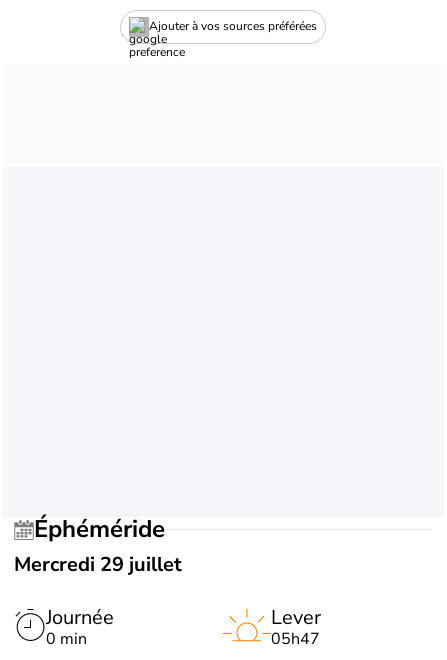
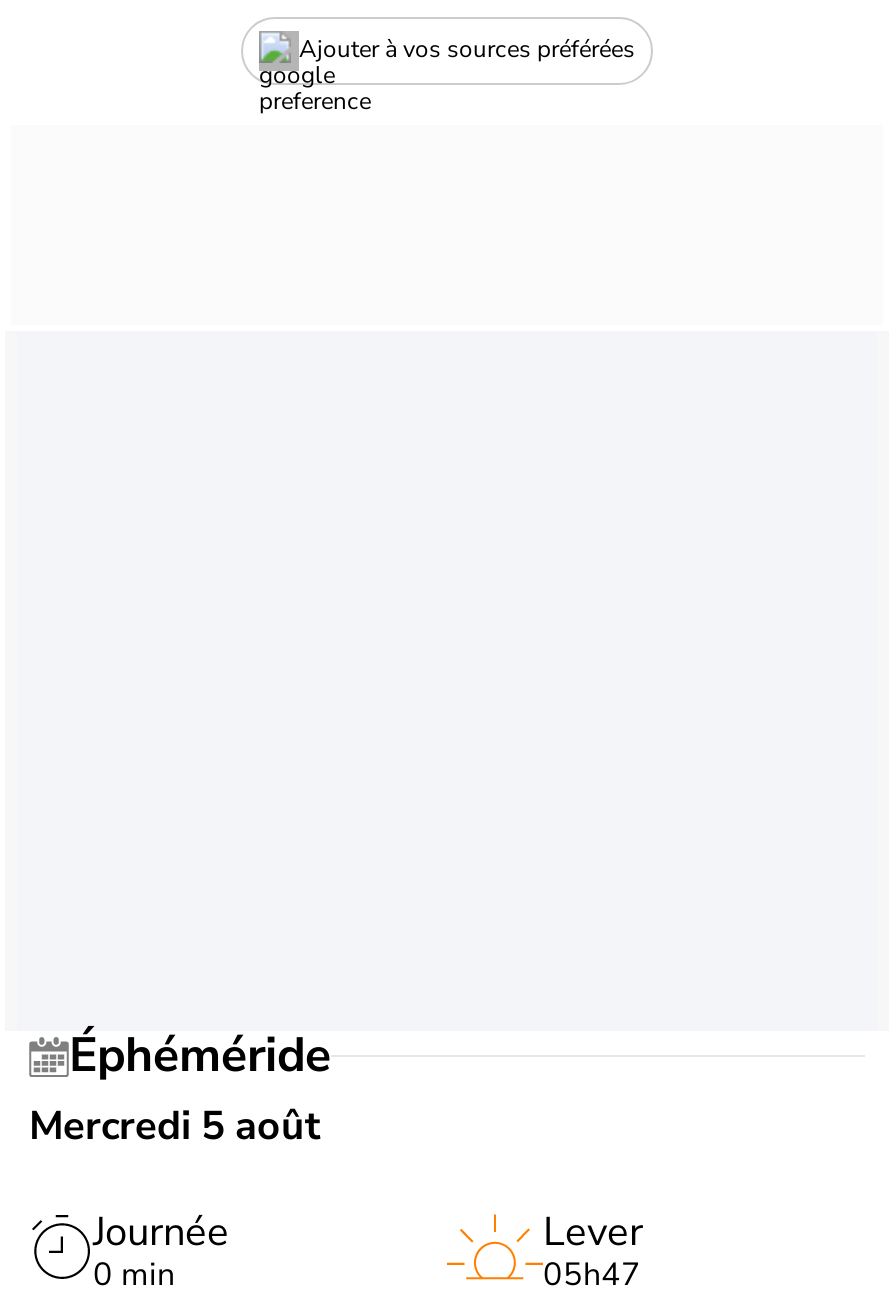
- Mercredi 29 juillet
+ Mercredi 5 août
